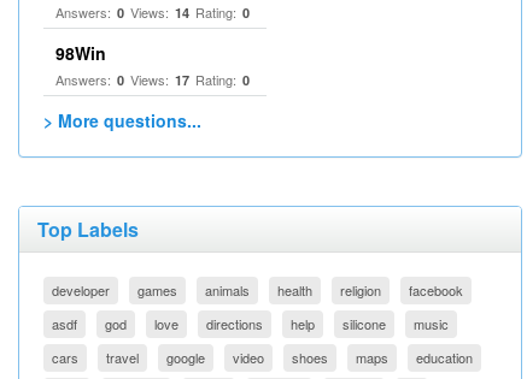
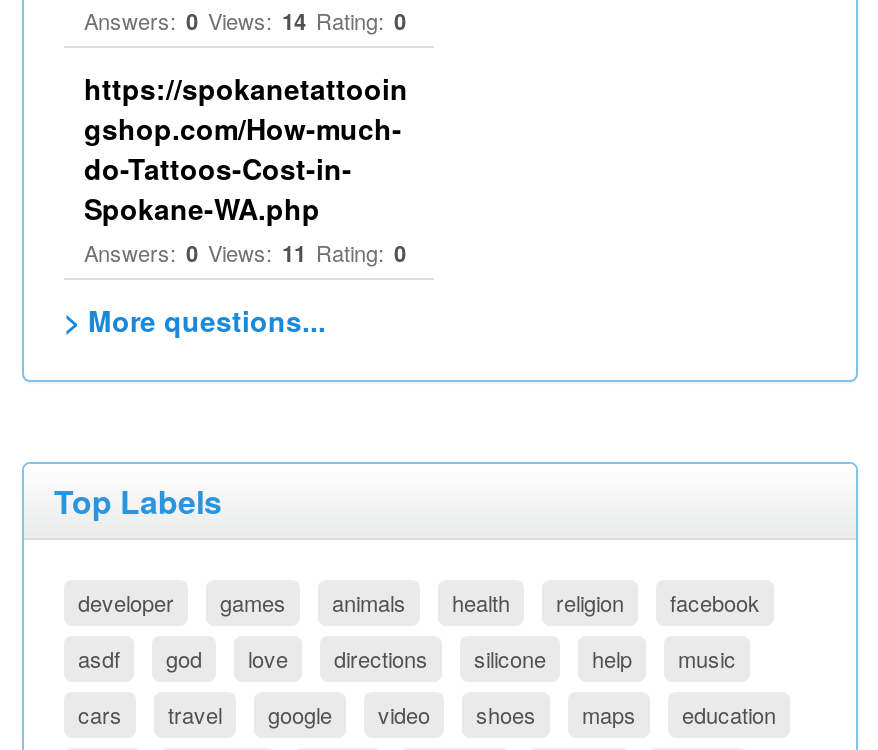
- 98Win
- Answers: 0 Views: 17 Rating: 0
+ https://spokanetattooin
+ gshop.com/How-much-
+ do-Tattoos-Cost-in-
+ Spokane-WA.php
+ Answers: 0 Views: 11 Rating: 0

moved down: silicone
